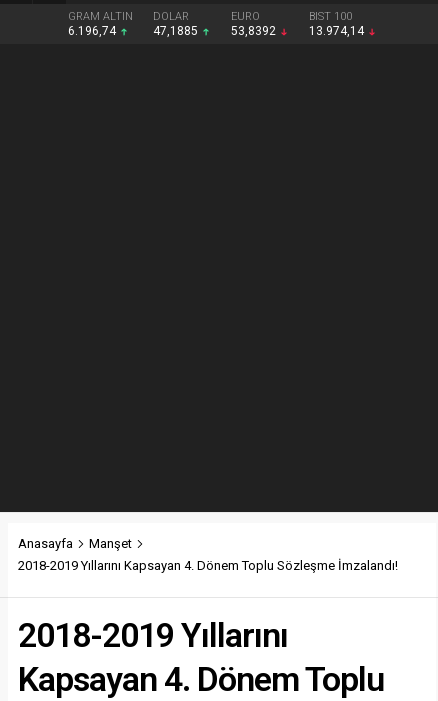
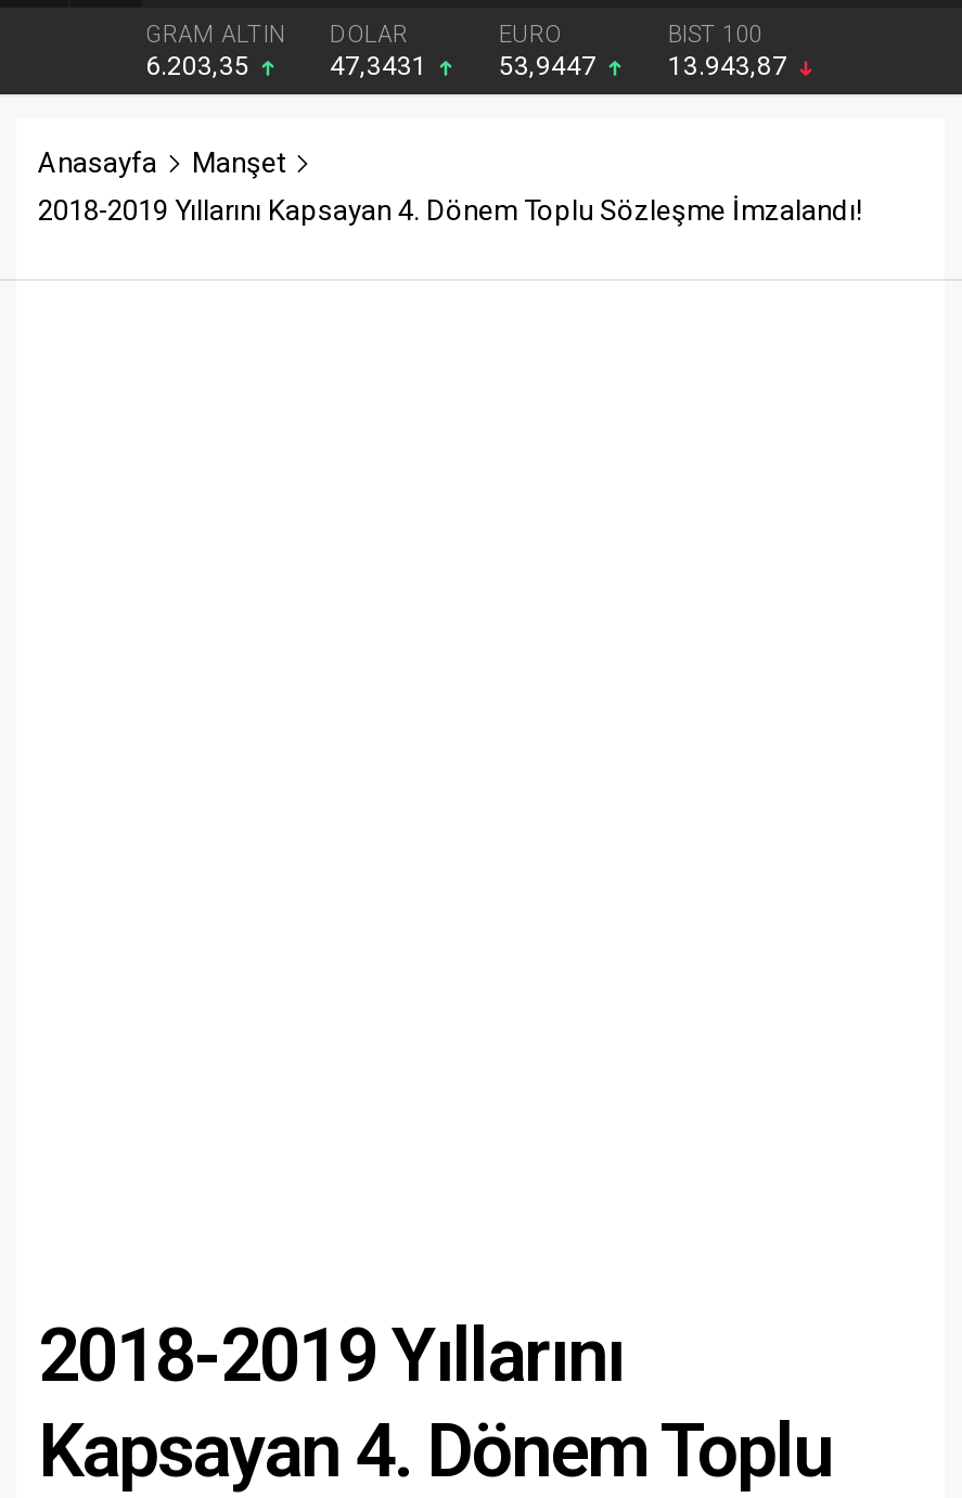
- 6.196,74
+ 6.203,35

- 47,1885
+ 47,3431

- 53,8392
+ 53,9447

- 13.974,14
+ 13.943,87

moved up: Anasayfa | Manşet | 2018-2019 Yıllarını Kapsayan 4. Dönem Toplu Sözleşme İmzalandı!
